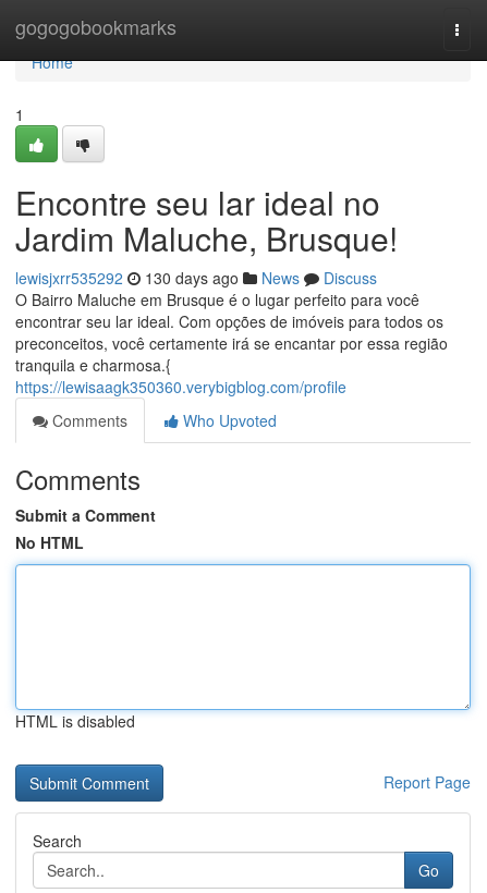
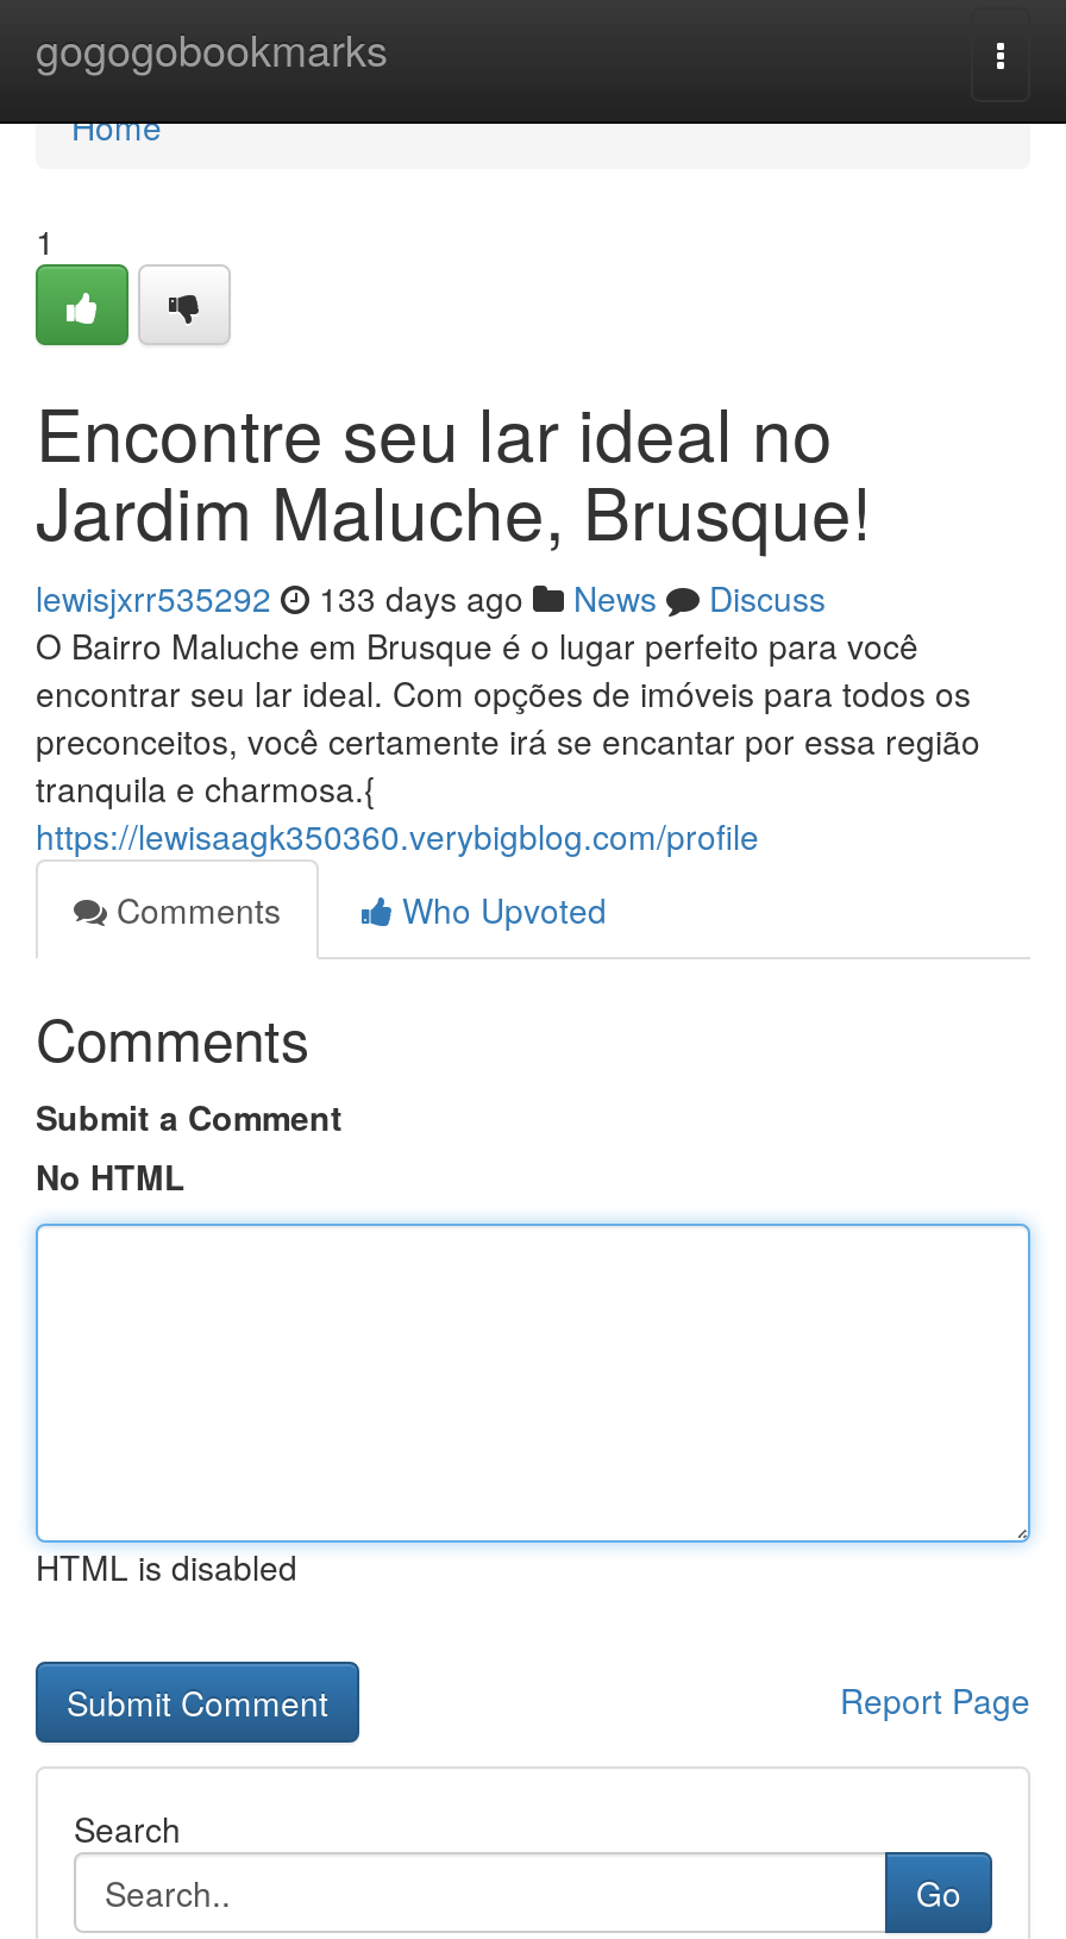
- lewisjxrr535292 130 days ago News Discuss
+ lewisjxrr535292 133 days ago News Discuss
